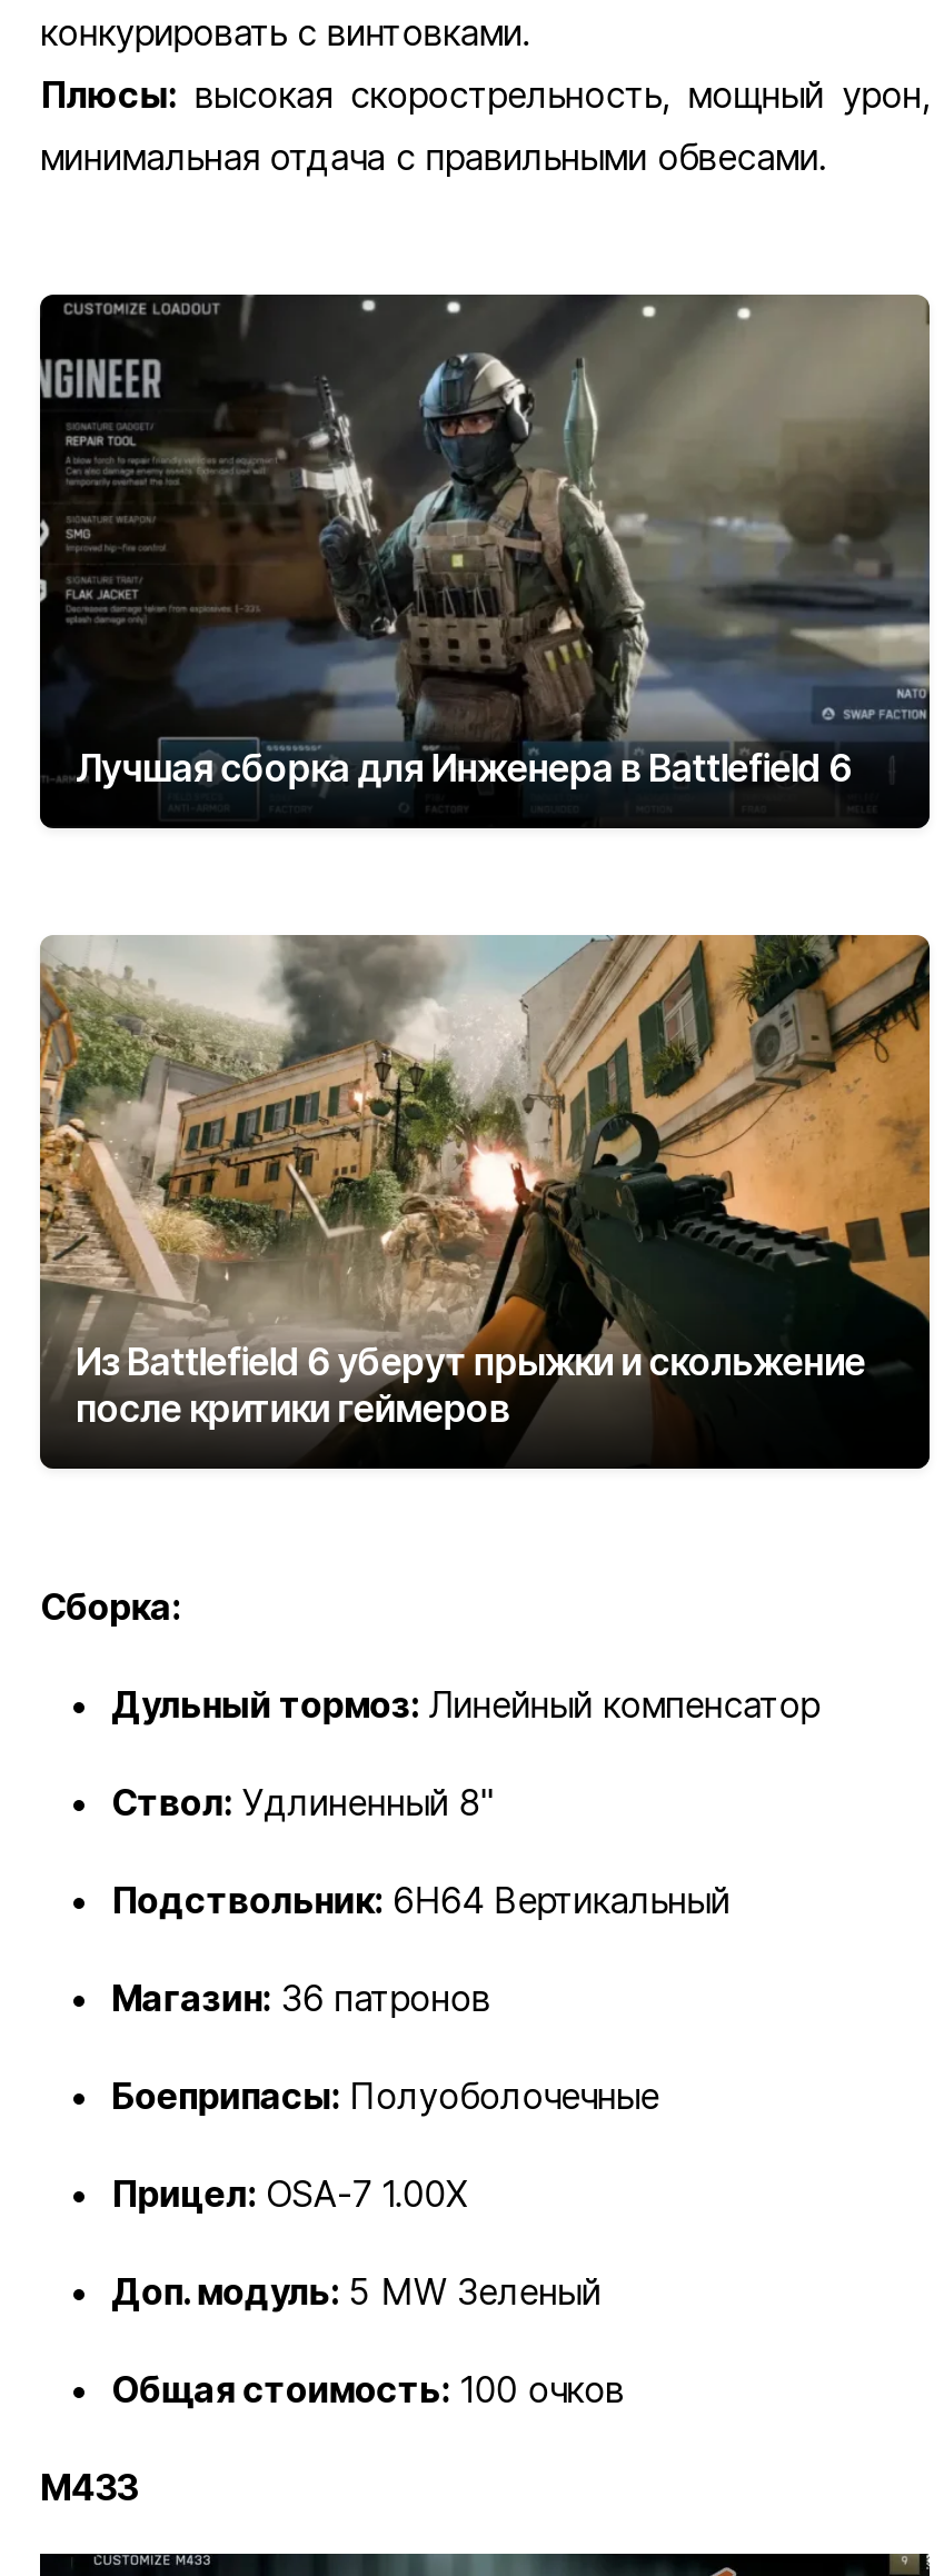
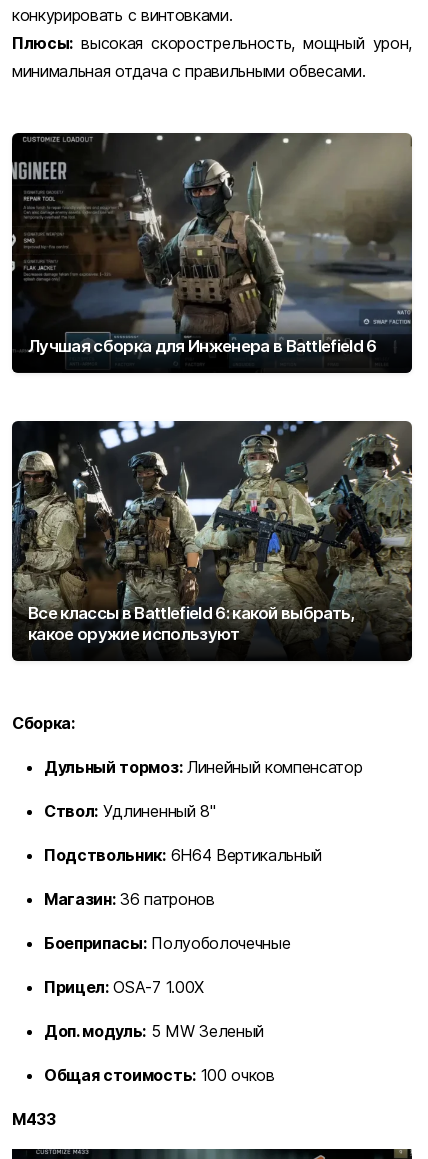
- [image]
- Из Battlefield 6 уберут прыжки и скольжение
- после критики геймеров
+ [image]
+ Все классы в Battlefield 6: какой выбрать,
+ какое оружие используют
